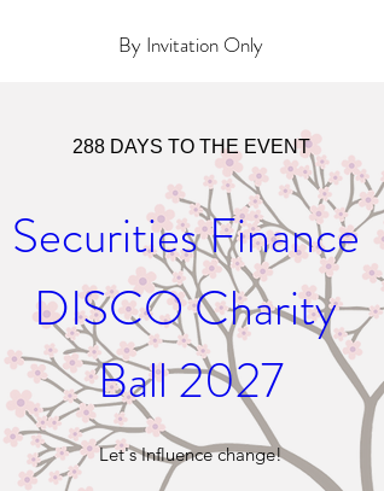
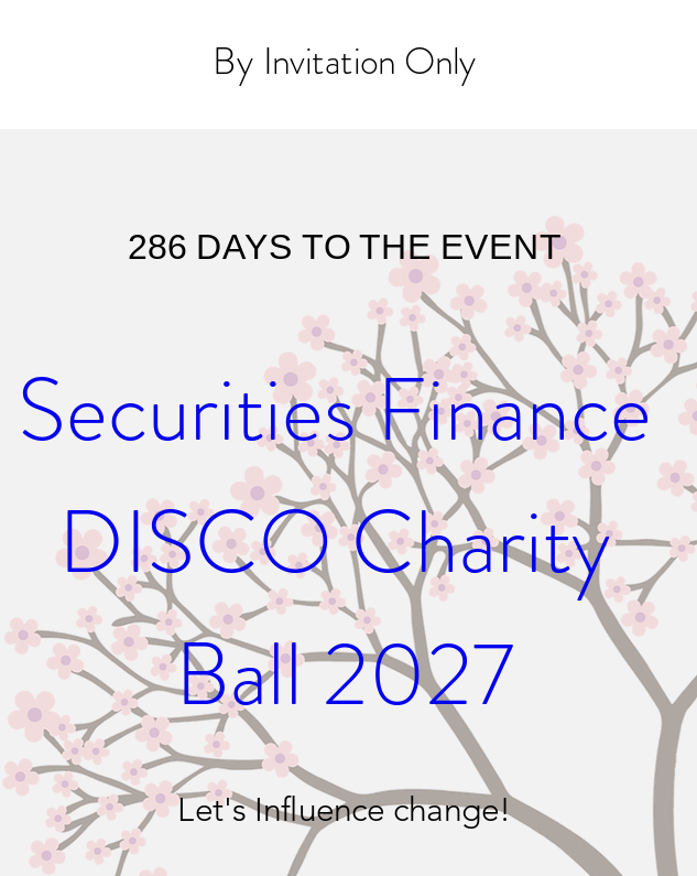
- 288 DAYS TO THE EVENT
+ 286 DAYS TO THE EVENT
